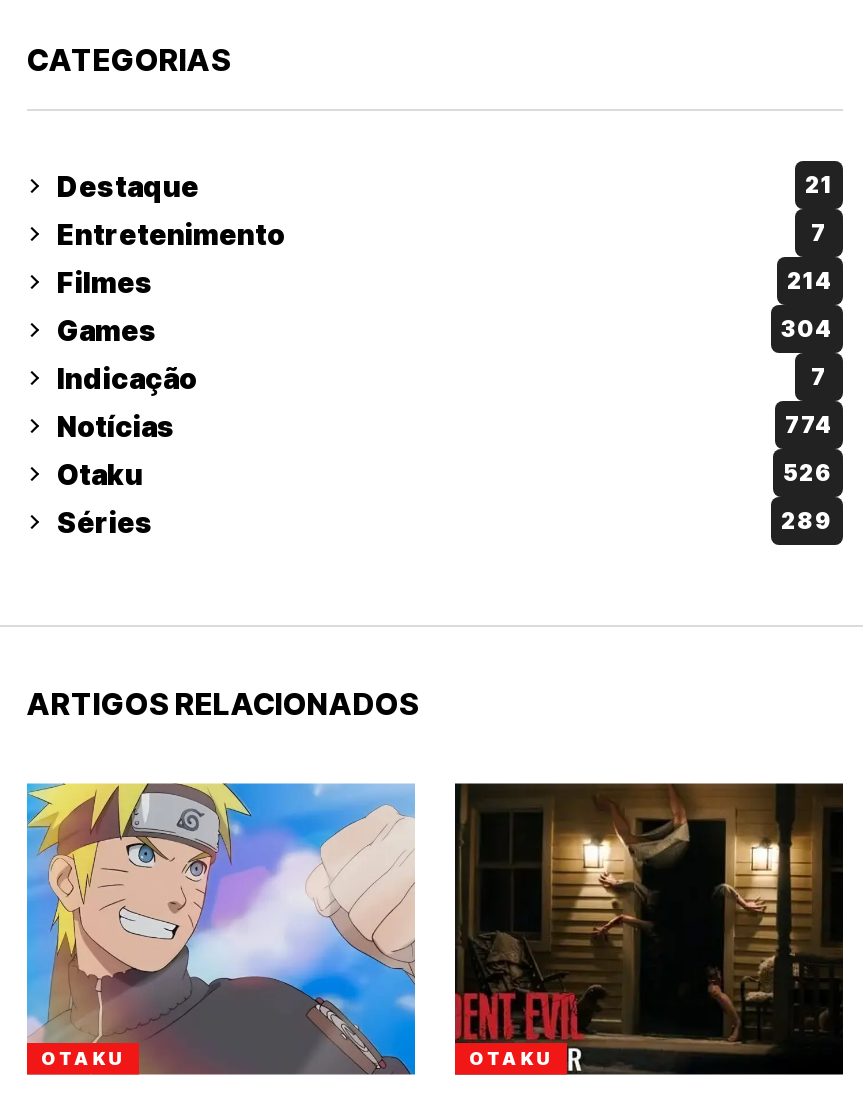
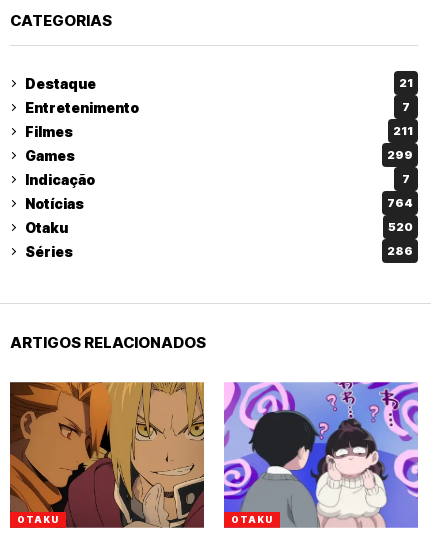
- 214
+ 211

- 304
+ 299

- 774
+ 764

- 526
+ 520

- 289
+ 286

- [image]
+ [image]

- [image]
+ [image]
